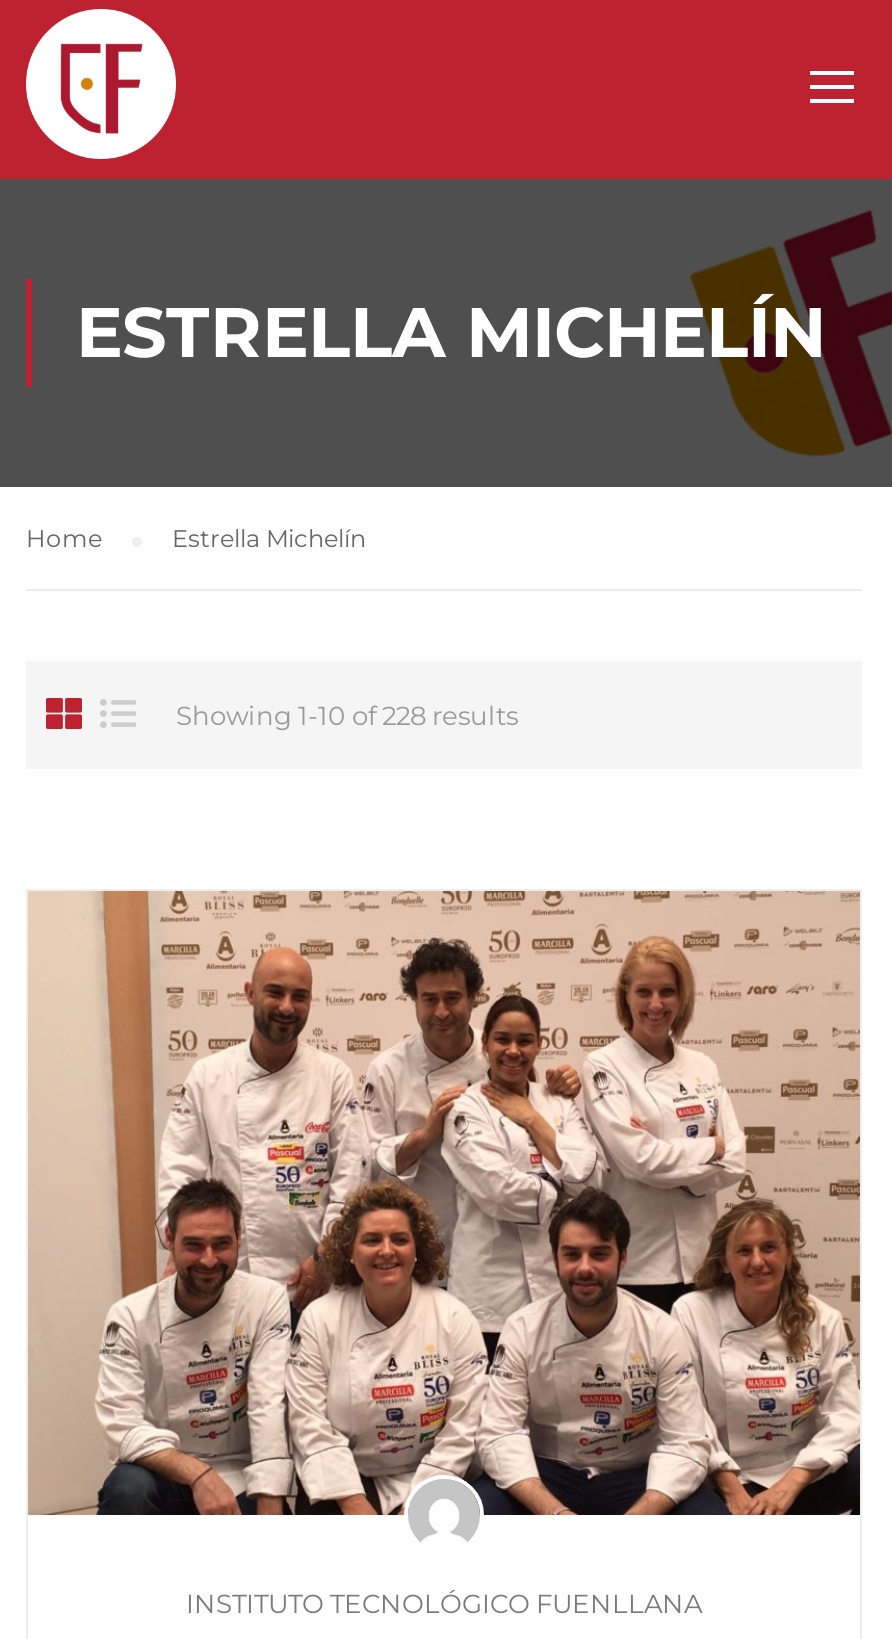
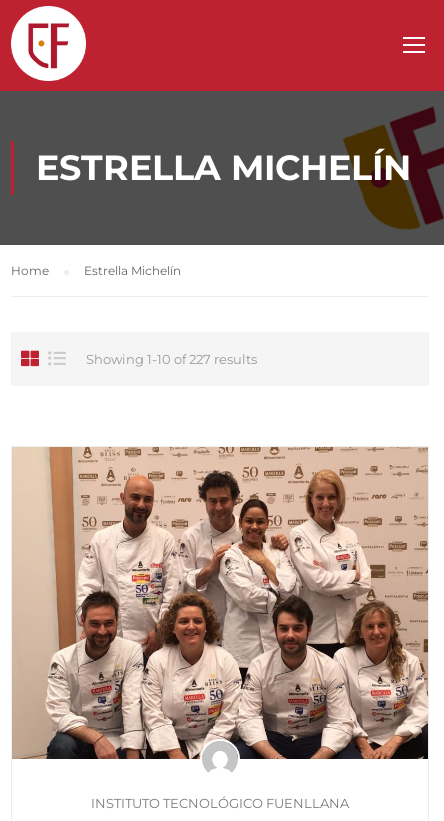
- Showing 1-10 of 228 results
+ Showing 1-10 of 227 results
